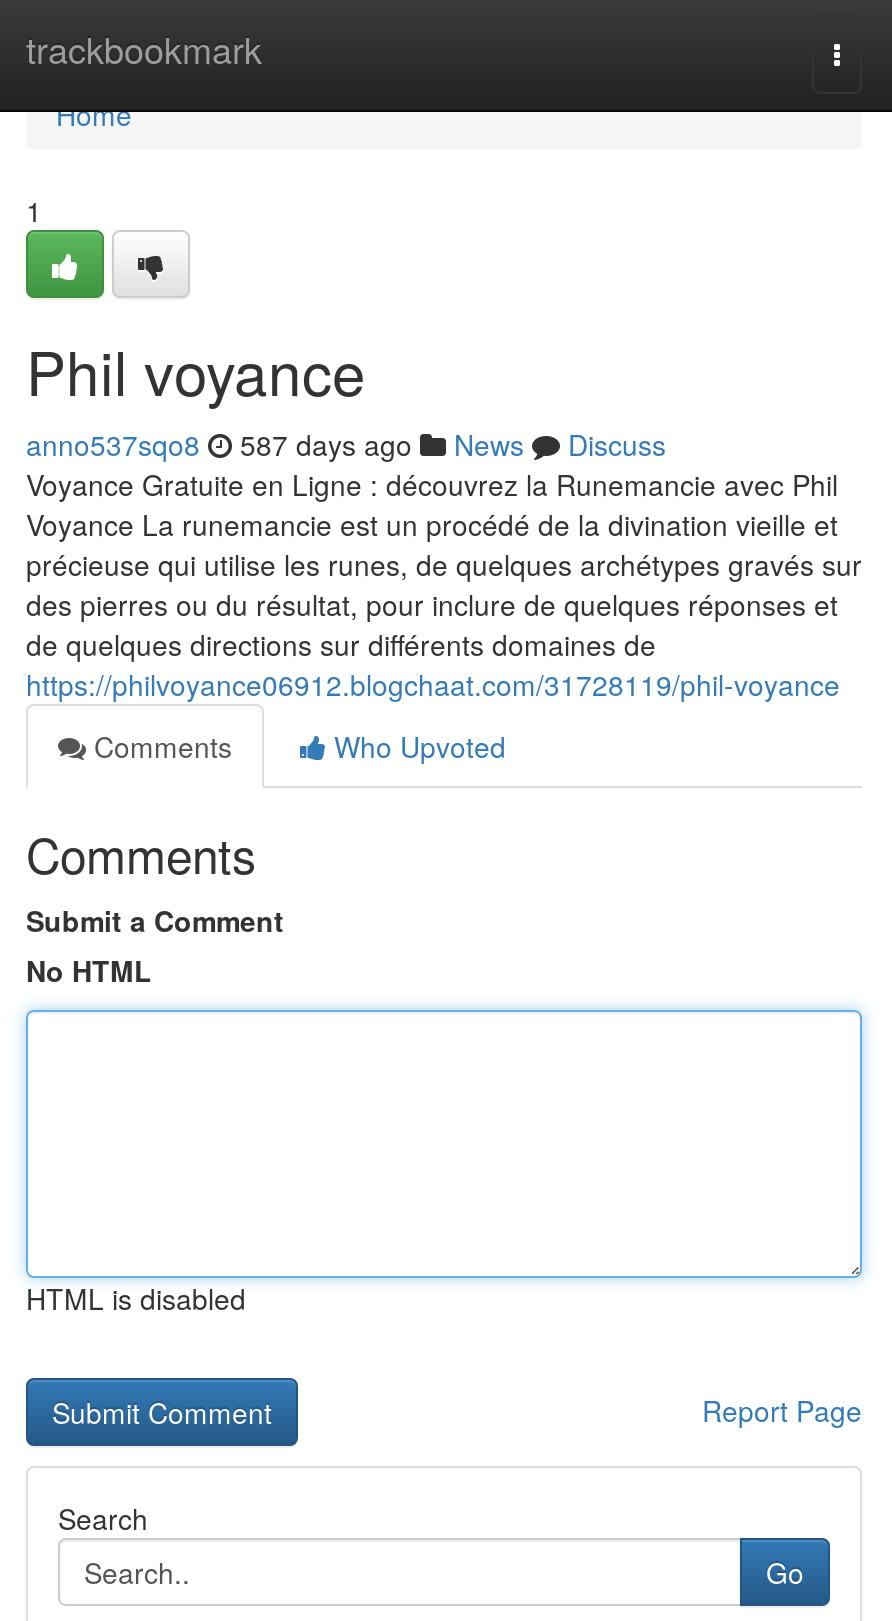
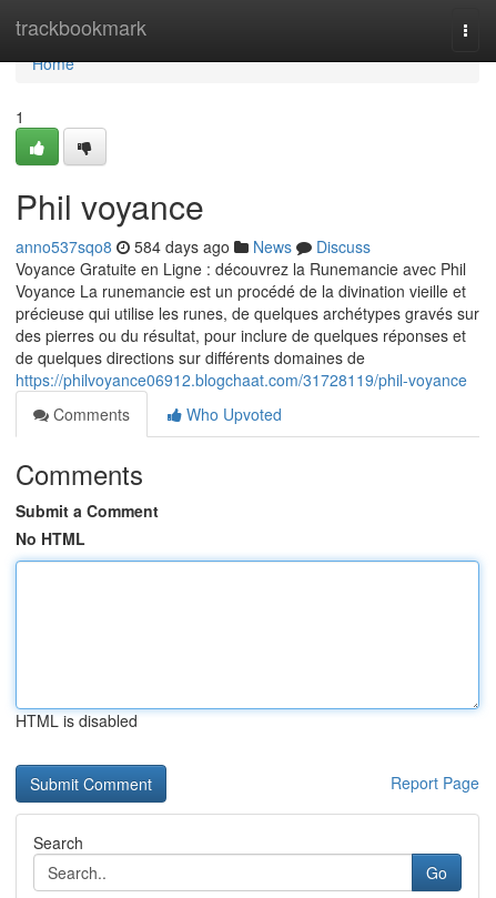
- anno537sqo8 587 days ago News Discuss
+ anno537sqo8 584 days ago News Discuss
